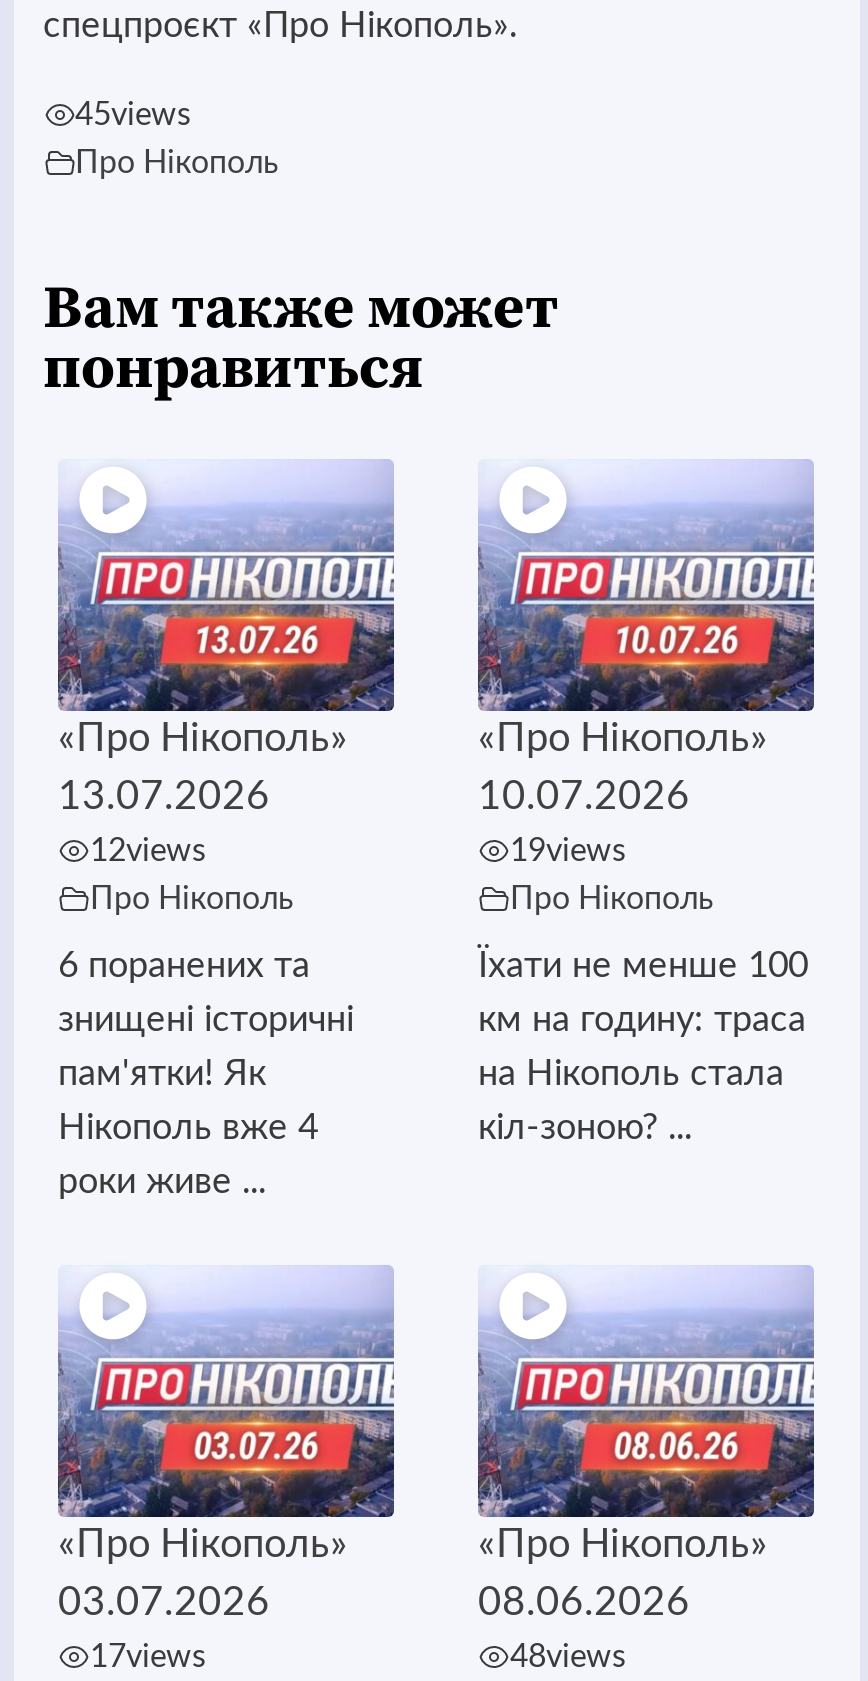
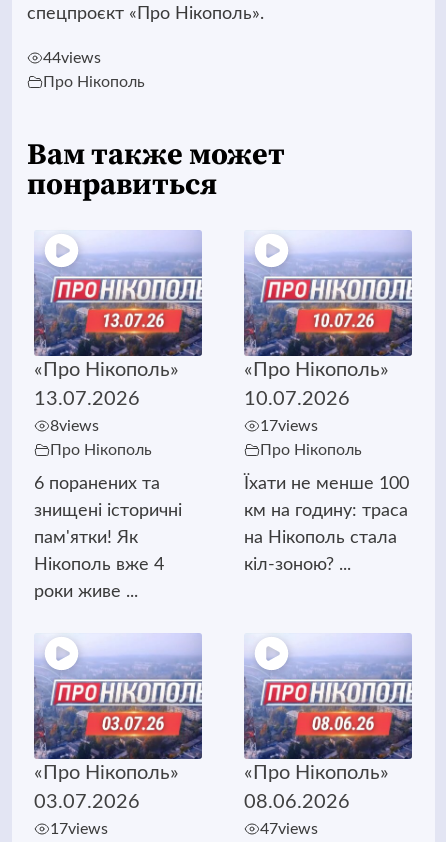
- 45views
+ 44views

- 12views
+ 8views

- 19views
+ 17views

- 48views
+ 47views
